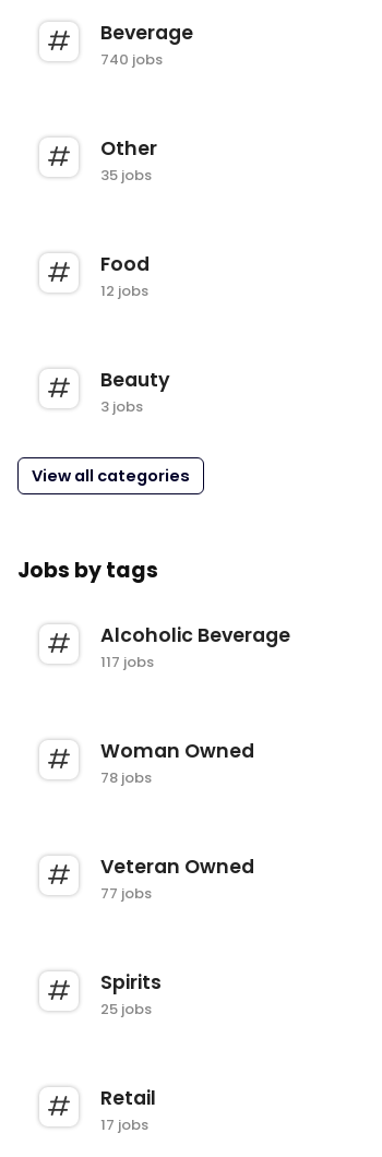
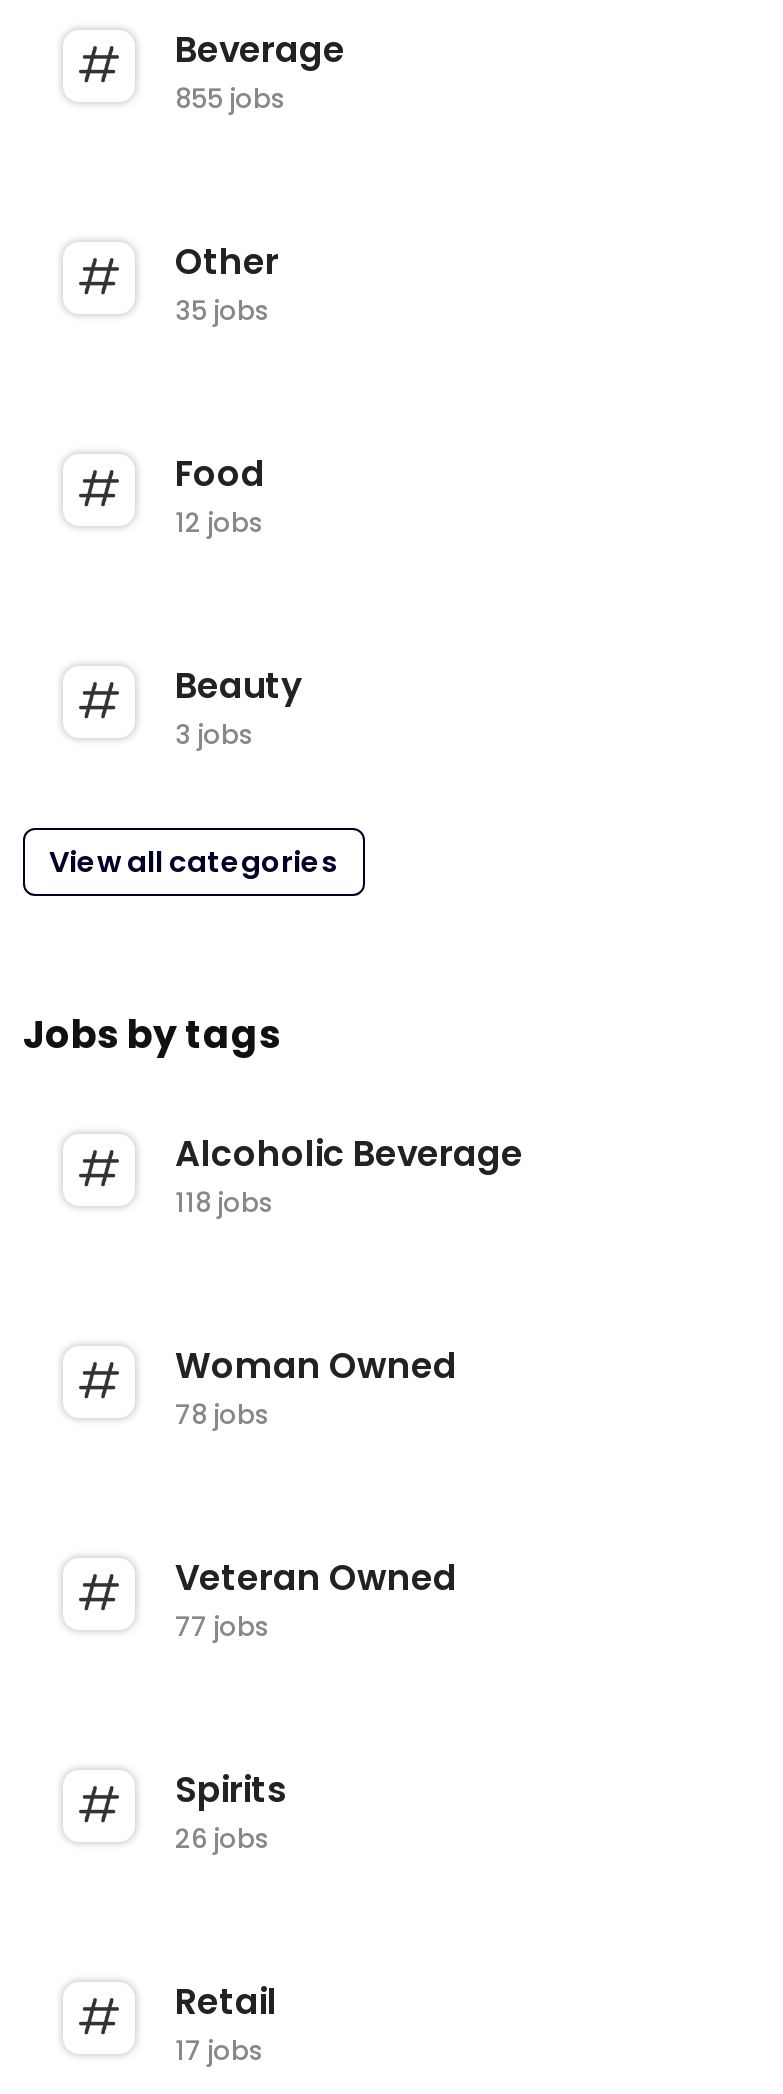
- 740 jobs
+ 855 jobs

- 117 jobs
+ 118 jobs

- 25 jobs
+ 26 jobs
